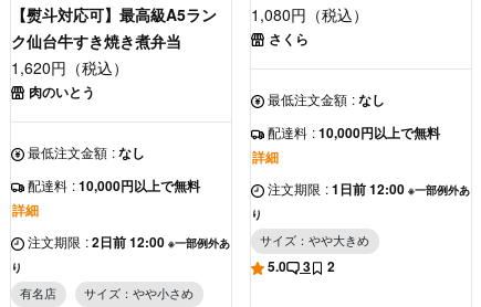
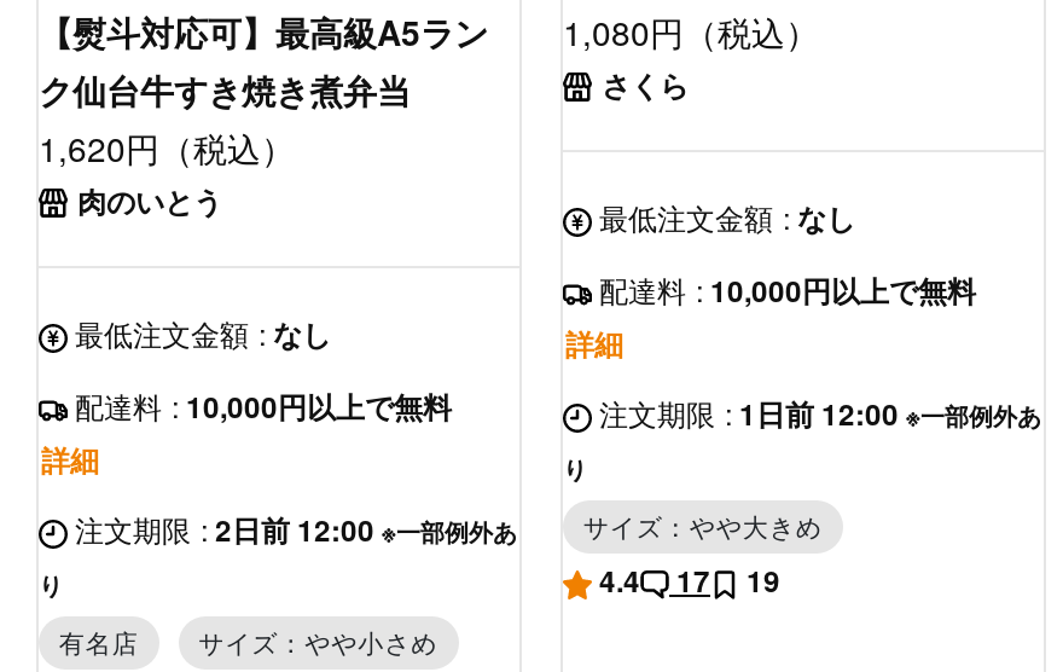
- 5.0
+ 4.4

- 3
+ 17

- 2
+ 19
